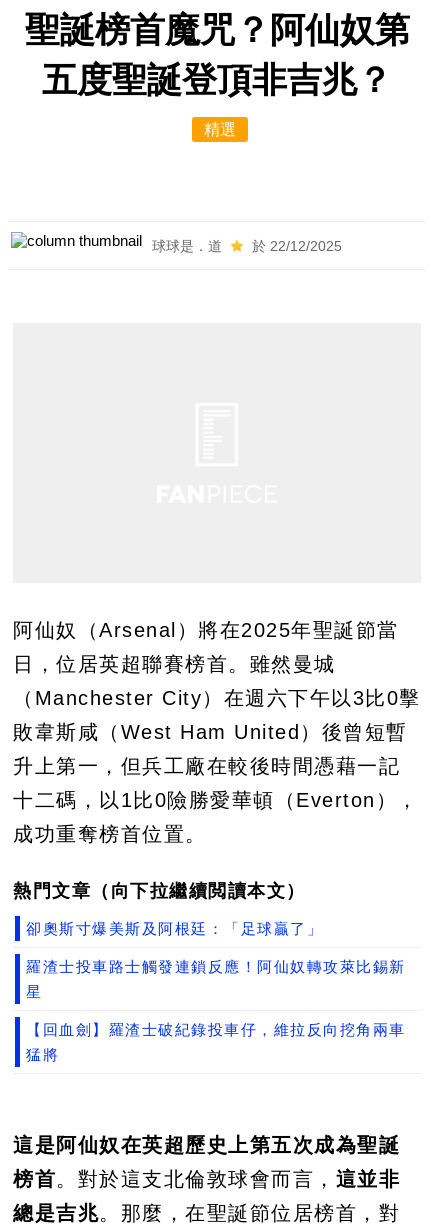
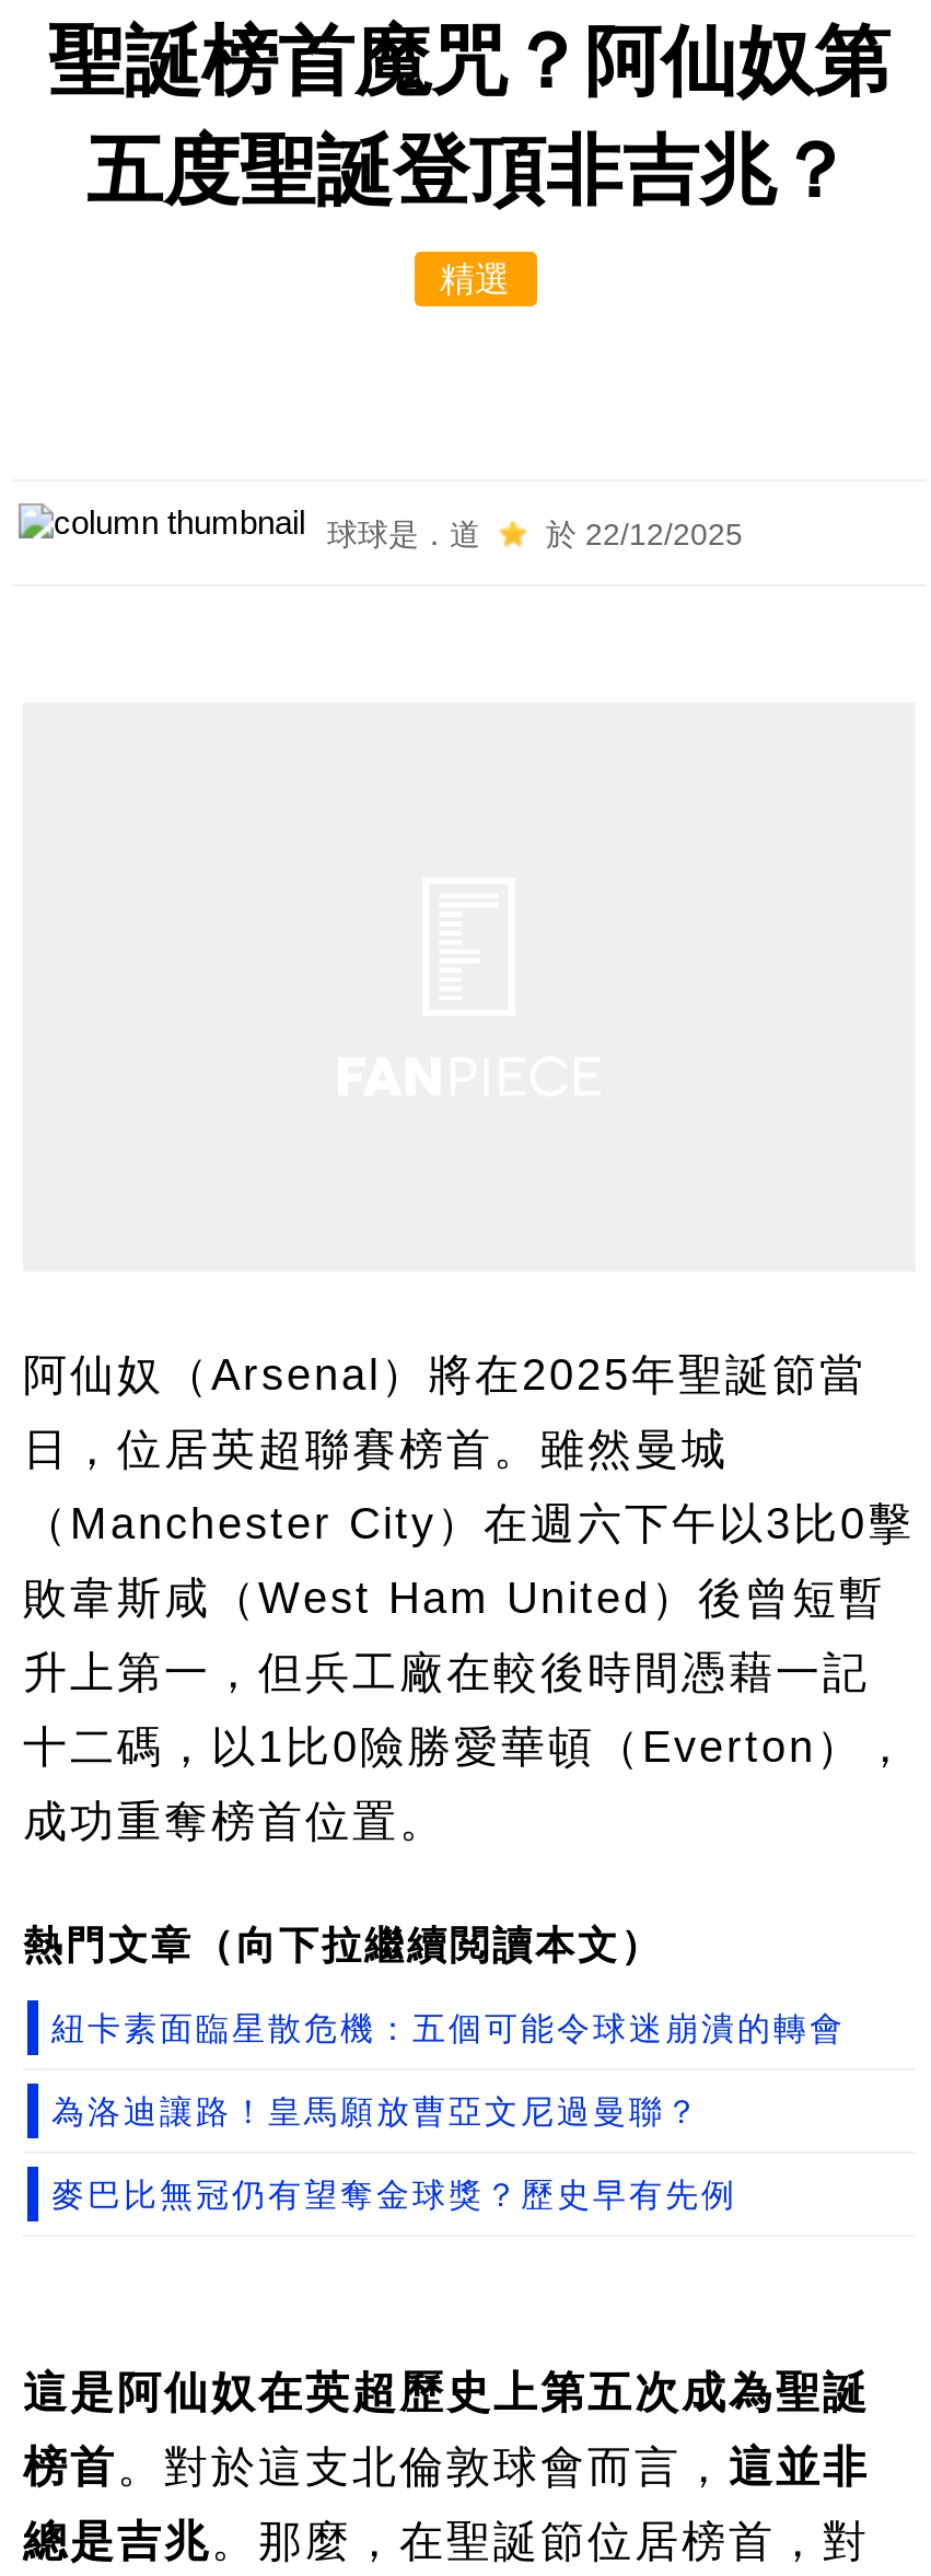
- 卻奧斯寸爆美斯及阿根廷：「足球贏了」
- 羅渣士投車路士觸發連鎖反應！阿仙奴轉攻萊比錫新
- 星
- 【回血劍】羅渣士破紀錄投車仔，維拉反向挖角兩車
- 猛將
+ 紐卡素面臨星散危機：五個可能令球迷崩潰的轉會
+ 為洛迪讓路！皇馬願放曹亞文尼過曼聯？
+ 麥巴比無冠仍有望奪金球獎？歷史早有先例
